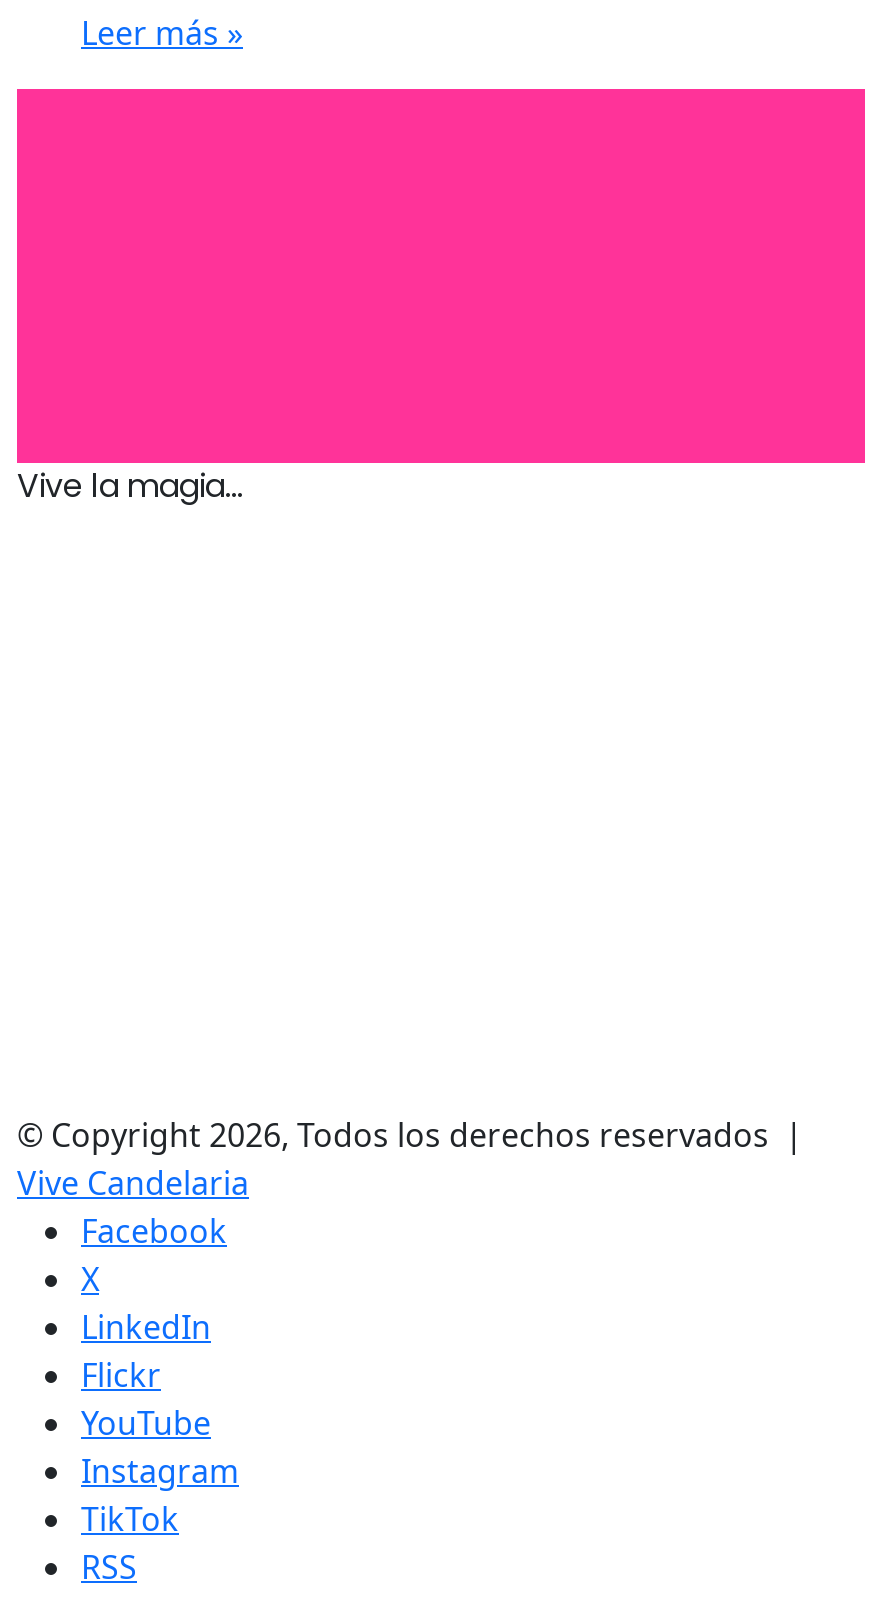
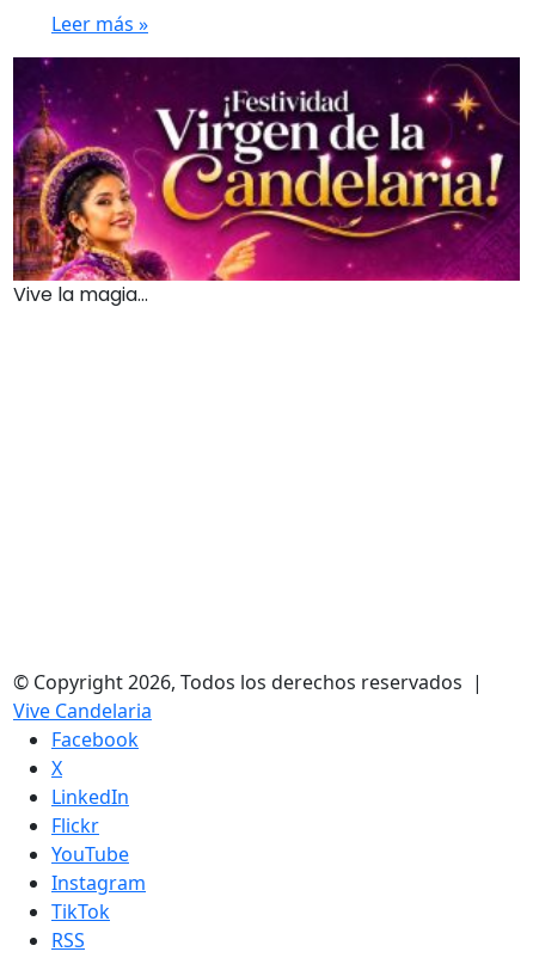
+ [image]
